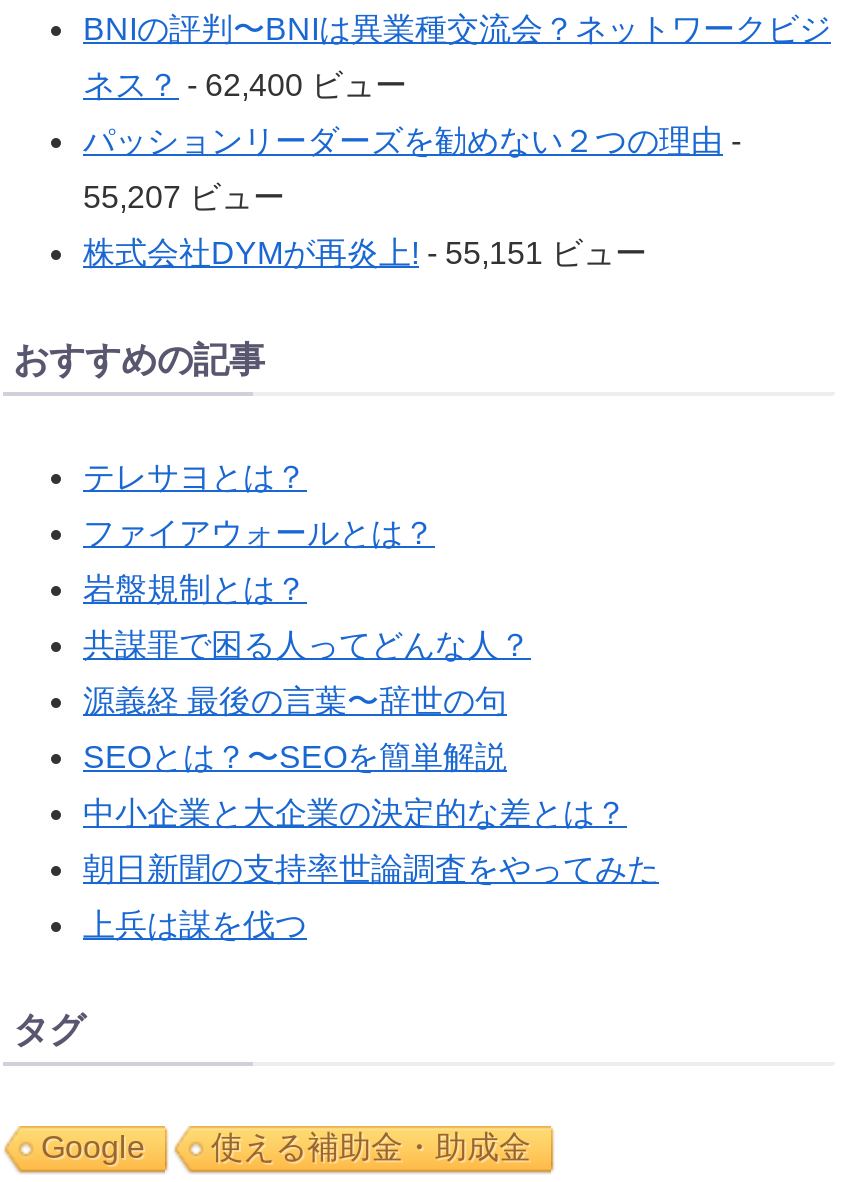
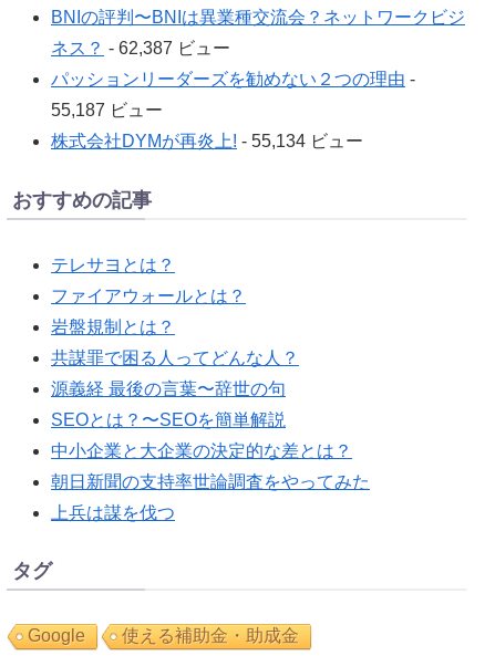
- ネス？- 62,400 ビュー
+ ネス？- 62,387 ビュー

- 55,207 ビュー
+ 55,187 ビュー

- 株式会社DYMが再炎上! - 55,151 ビュー
+ 株式会社DYMが再炎上! - 55,134 ビュー
